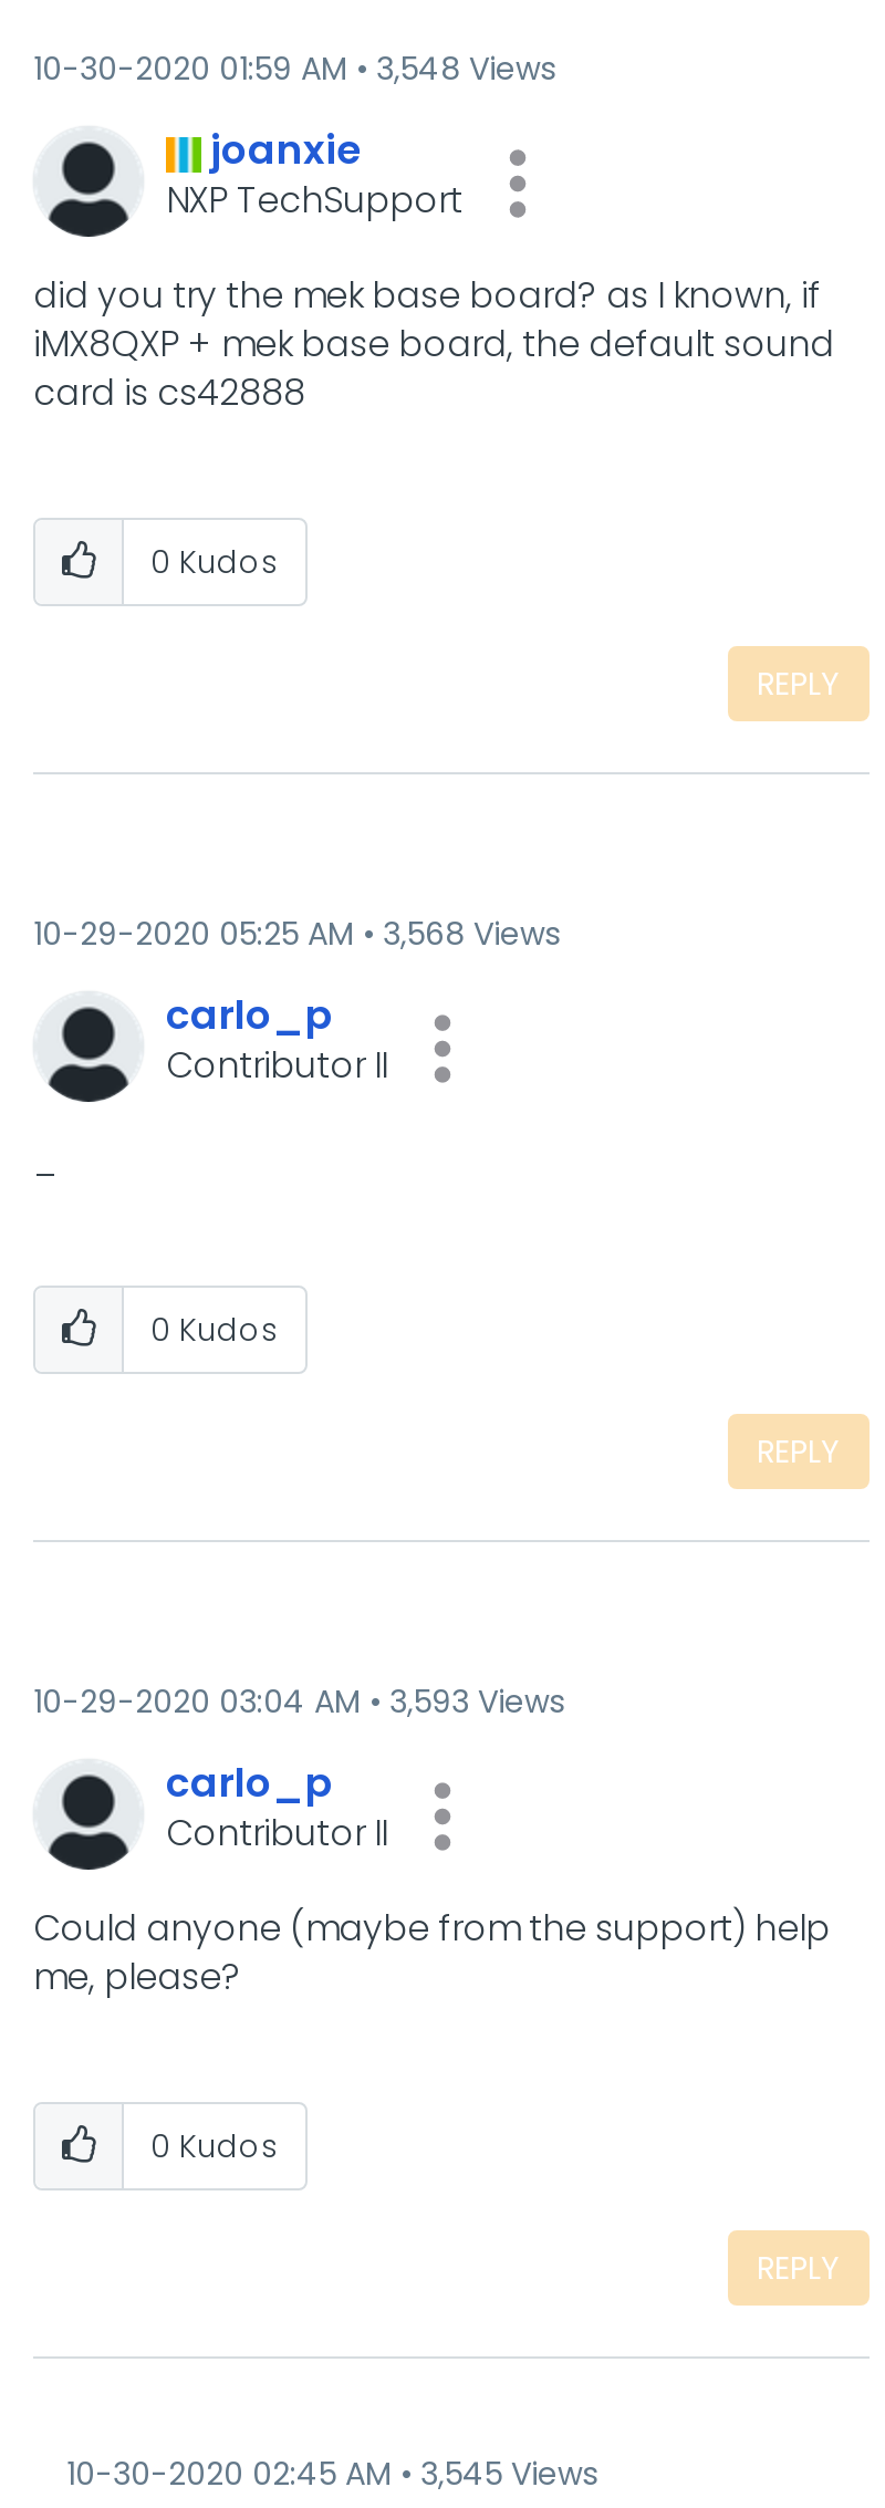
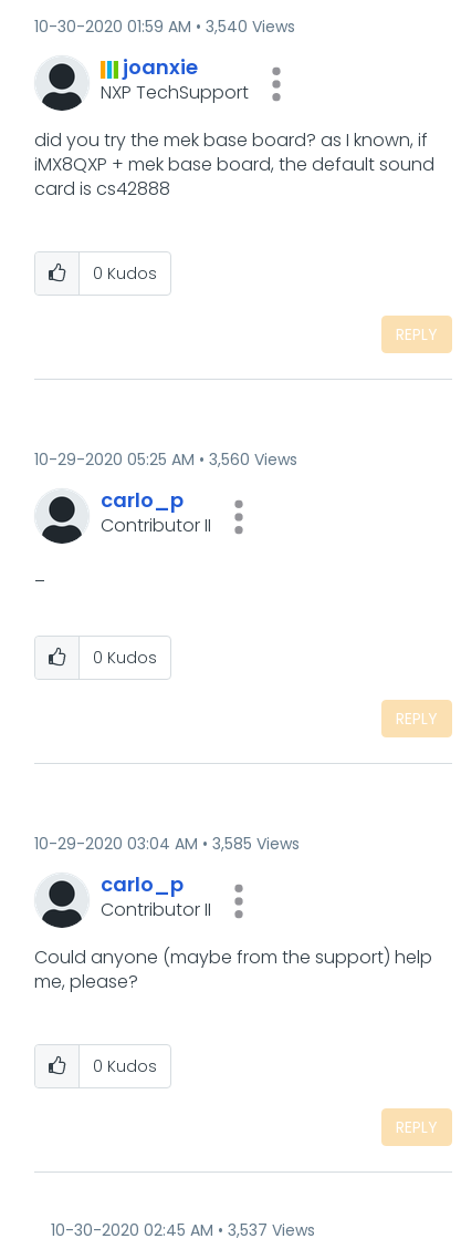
- 10-30-2020 01:59 AM 3,548 Views
+ 10-30-2020 01:59 AM 3,540 Views

- 10-29-2020 05:25 AM 3,568 Views
+ 10-29-2020 05:25 AM 3,560 Views

- 10-29-2020 03:04 AM 3,593 Views
+ 10-29-2020 03:04 AM 3,585 Views

- 10-30-2020 02:45 AM 3,545 Views
+ 10-30-2020 02:45 AM 3,537 Views
